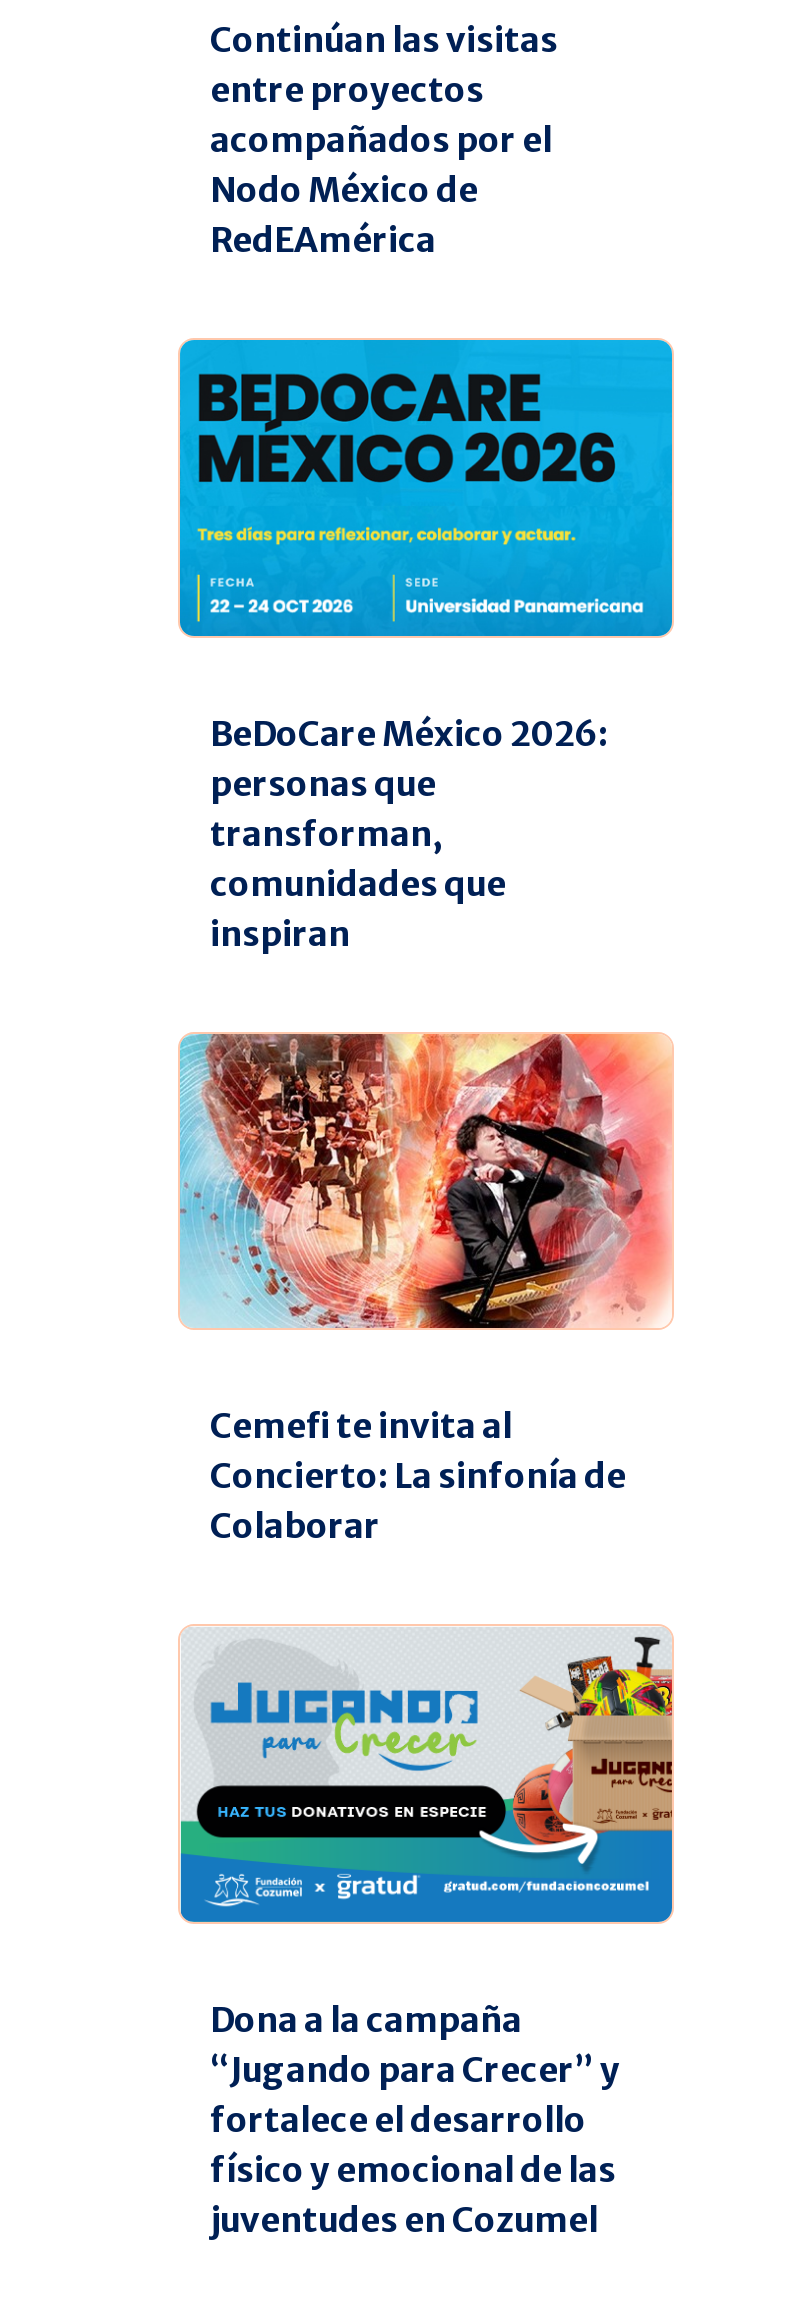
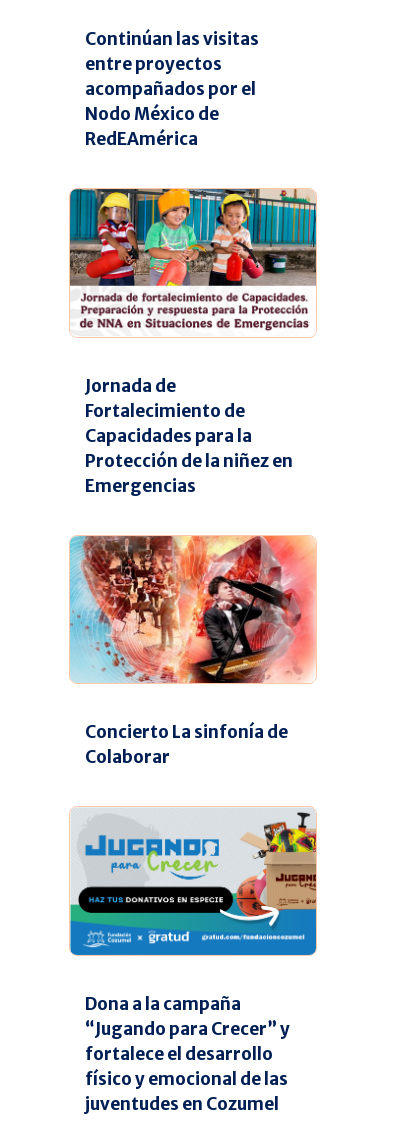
- [image]
+ [image]

- BeDoCare México 2026:
- personas que
- transforman,
- comunidades que
- inspiran
+ Jornada de
+ Fortalecimiento de
+ Capacidades para la
+ Protección de la niñez en
+ Emergencias

- Cemefi te invita al
- Concierto: La sinfonía de
+ Concierto La sinfonía de
